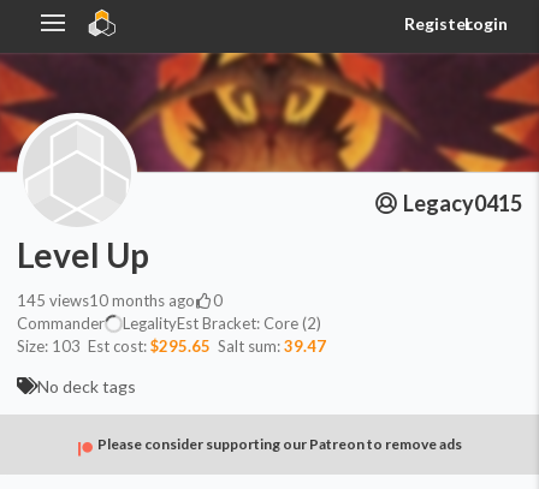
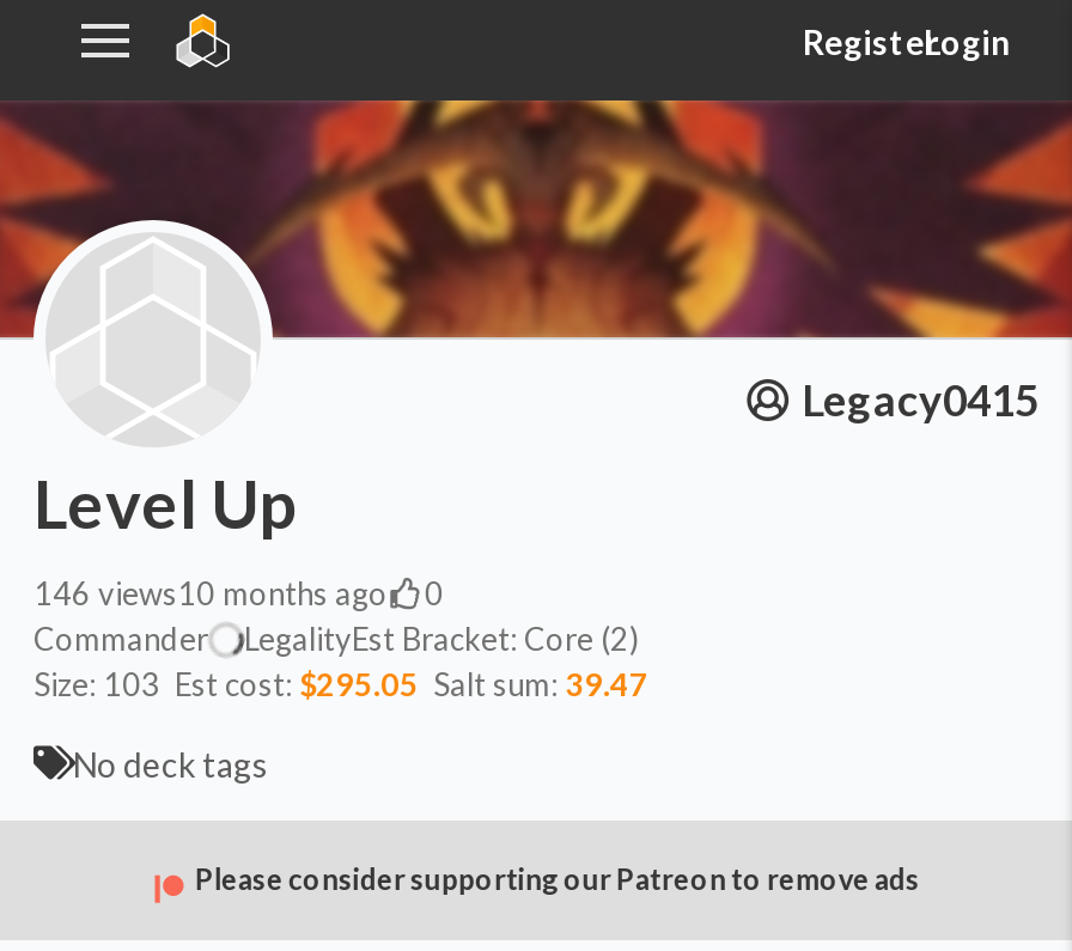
- 145 views10 months ago
+ 146 views10 months ago

- Size: 103 Est cost: $295.65 Salt sum: 39.47
+ Size: 103 Est cost: $295.05 Salt sum: 39.47
